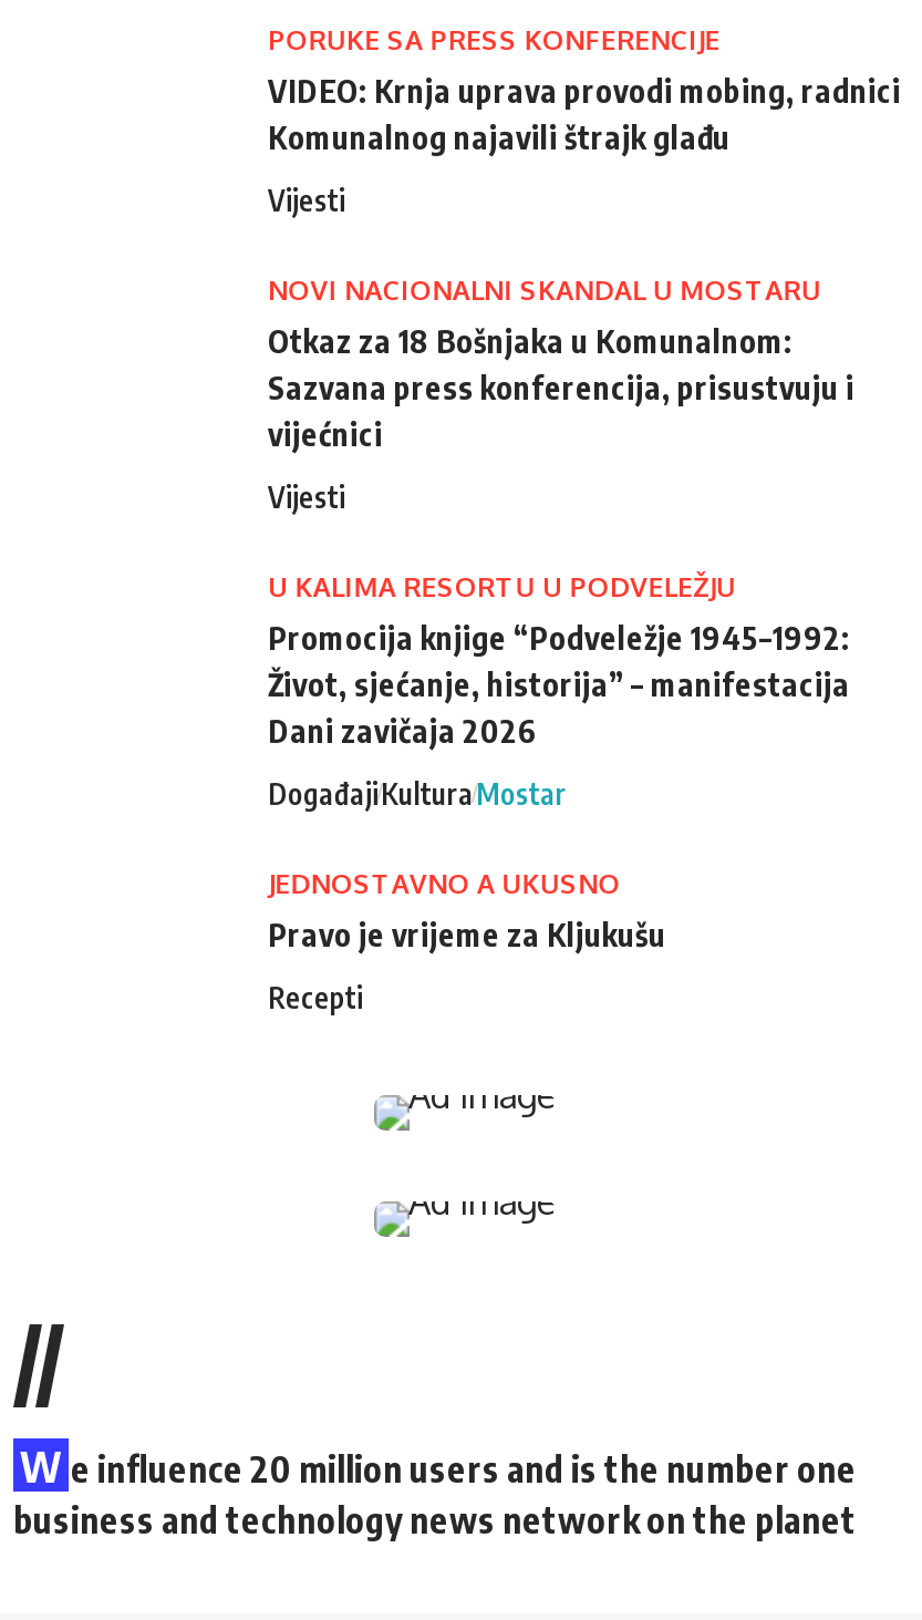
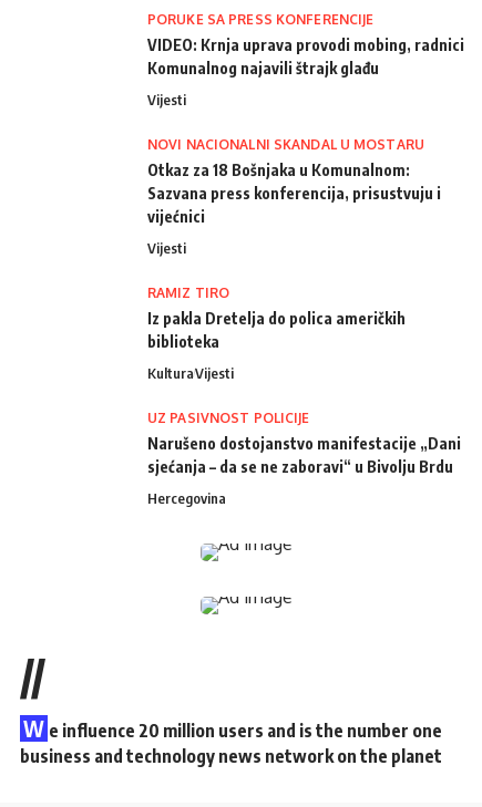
- U KALIMA RESORTU U PODVELEŽJU
- Promocija knjige “Podveležje 1945–1992:
- Život, sjećanje, historija” – manifestacija
- Dani zavičaja 2026
+ RAMIZ TIRO
+ Iz pakla Dretelja do polica američkih
+ biblioteka

- DogađajiKultura Mostar
+ KulturaVijesti

- JEDNOSTAVNO A UKUSNO
- Pravo je vrijeme za Kljukušu
+ UZ PASIVNOST POLICIJE
+ Narušeno dostojanstvo manifestacije „Dani
+ sjećanja – da se ne zaboravi“ u Bivolju Brdu

- Recepti
+ Hercegovina
